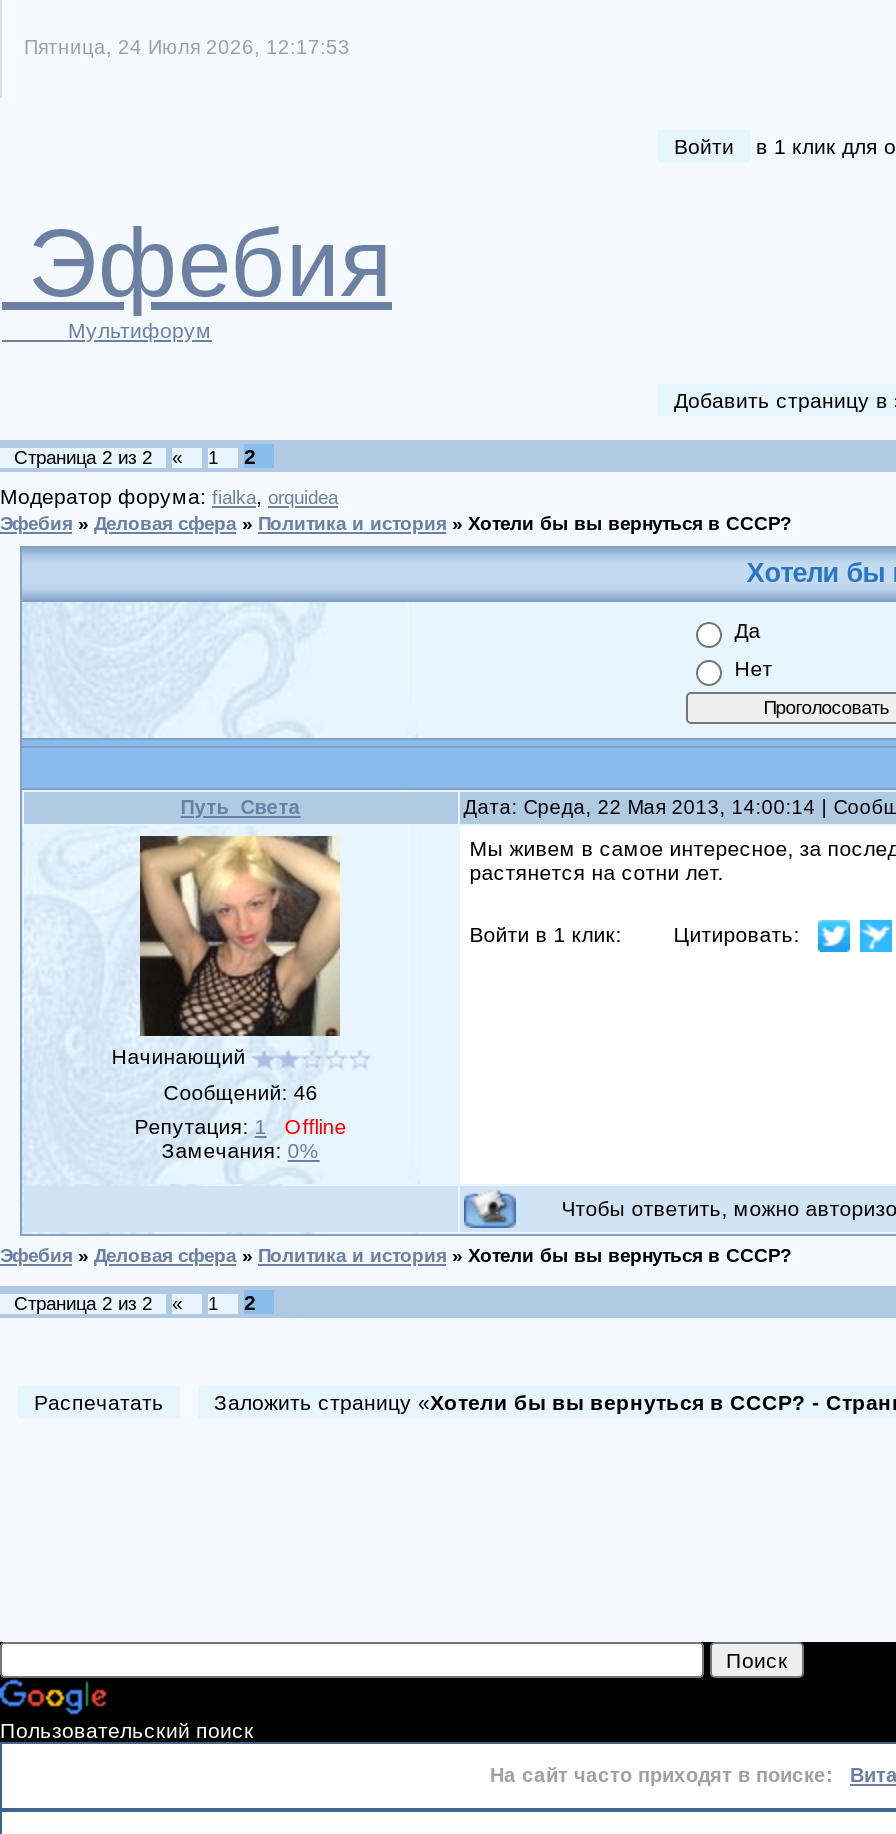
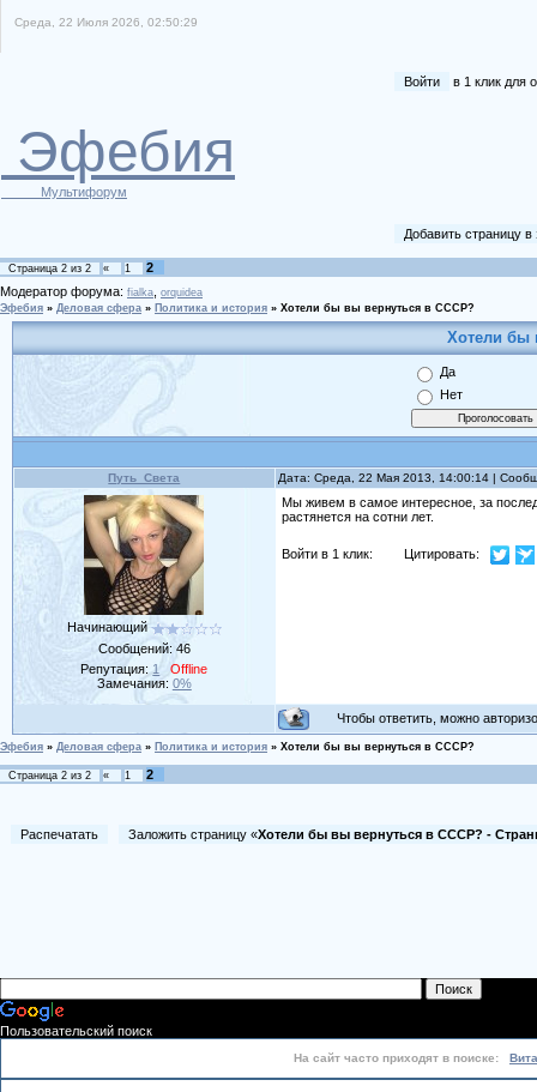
- Пятница, 24 Июля 2026, 12:17:53
+ Среда, 22 Июля 2026, 02:50:29
